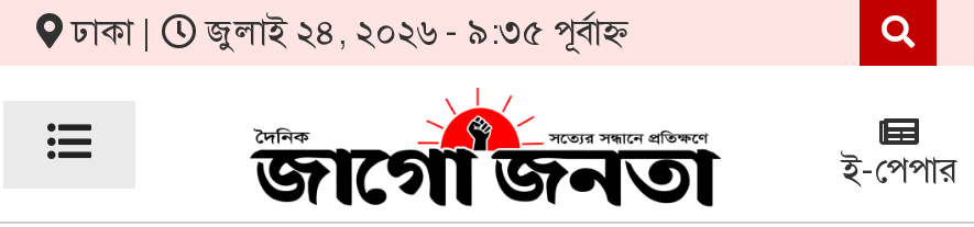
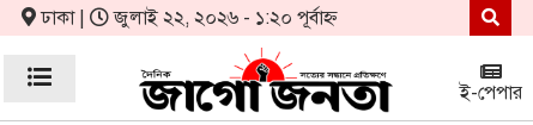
- জুলাই ২৪, ২০২৬ - ৯:৩৫ পূর্বাহ্ন
+ জুলাই ২২, ২০২৬ - ১:২০ পূর্বাহ্ন
